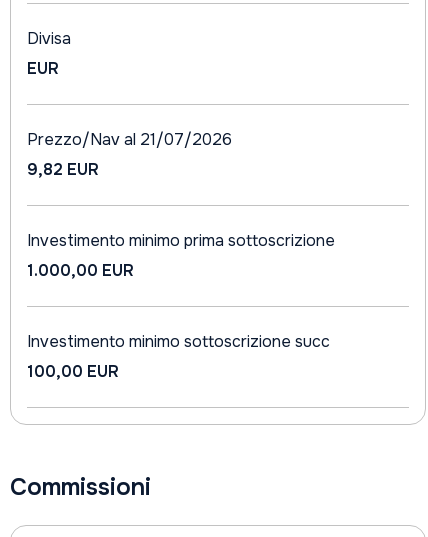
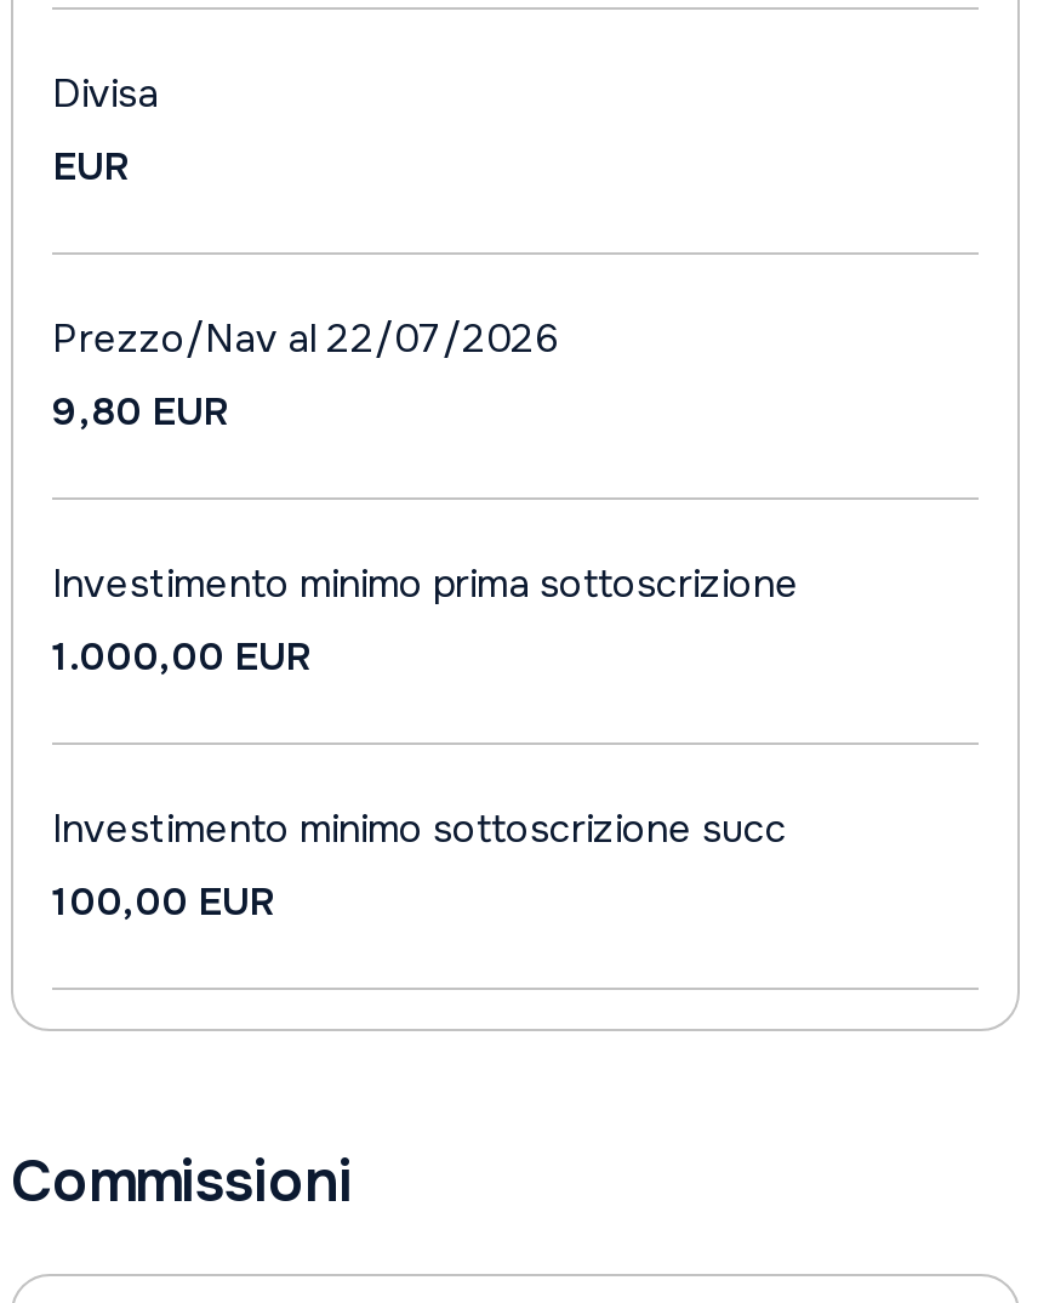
- Prezzo/Nav al 21/07/2026
+ Prezzo/Nav al 22/07/2026

- 9,82 EUR
+ 9,80 EUR
